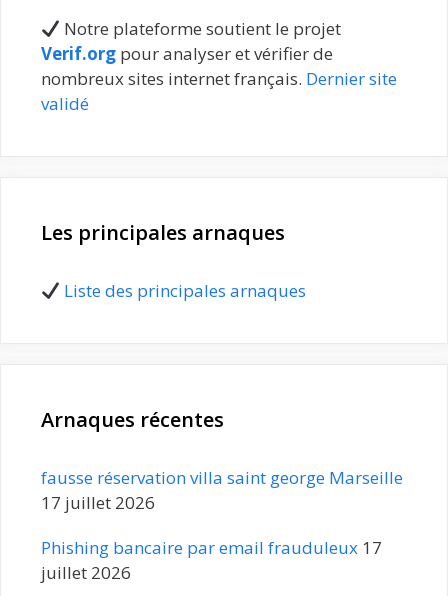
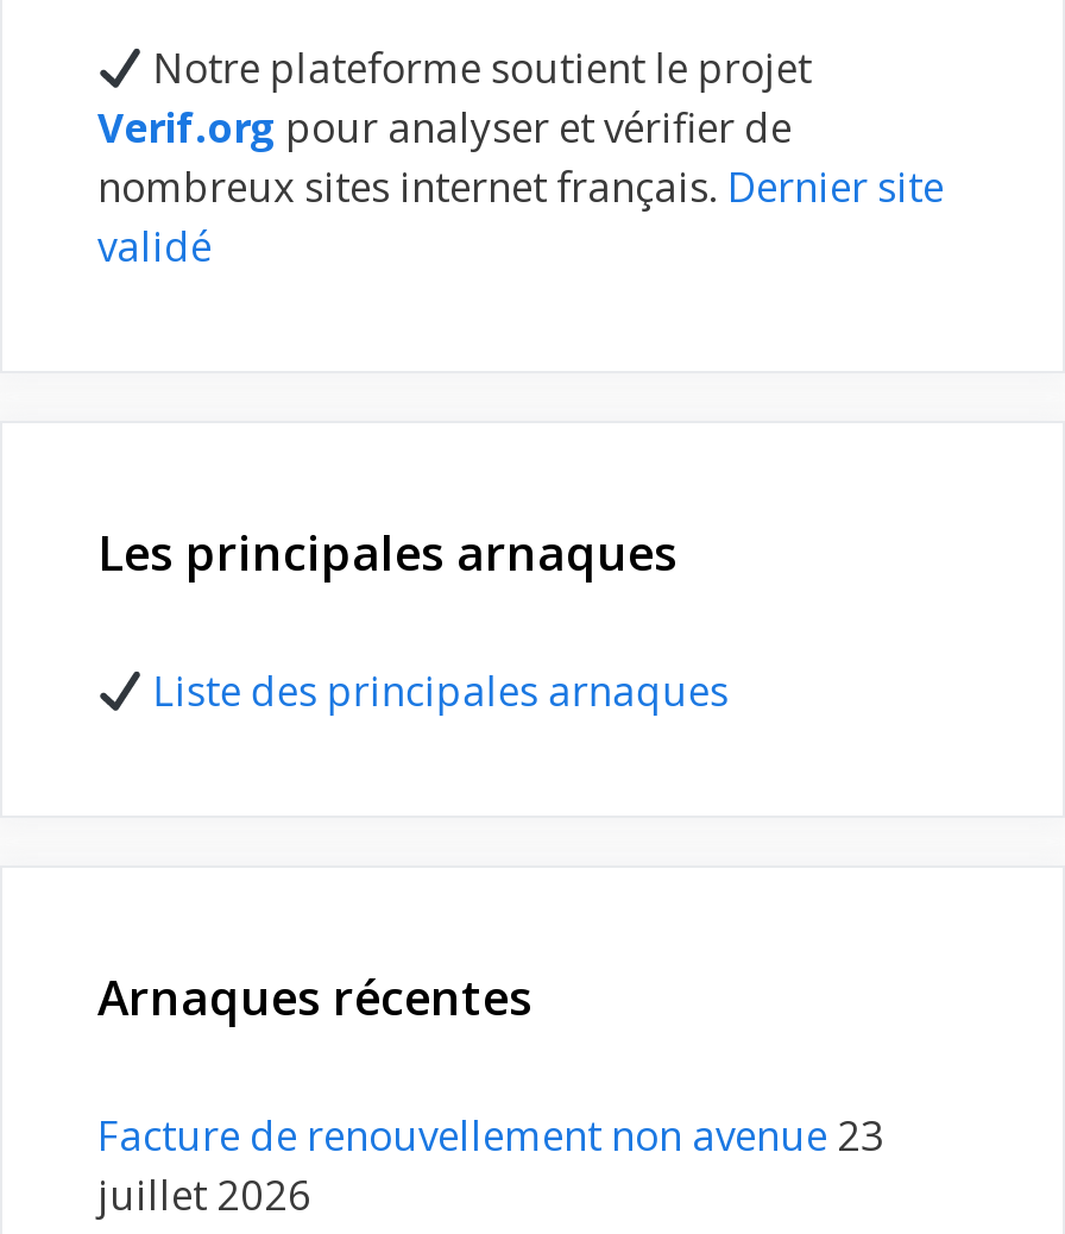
- fausse réservation villa saint george Marseille
- 17 juillet 2026
- Phishing bancaire par email frauduleux 17
+ Facture de renouvellement non avenue 23
